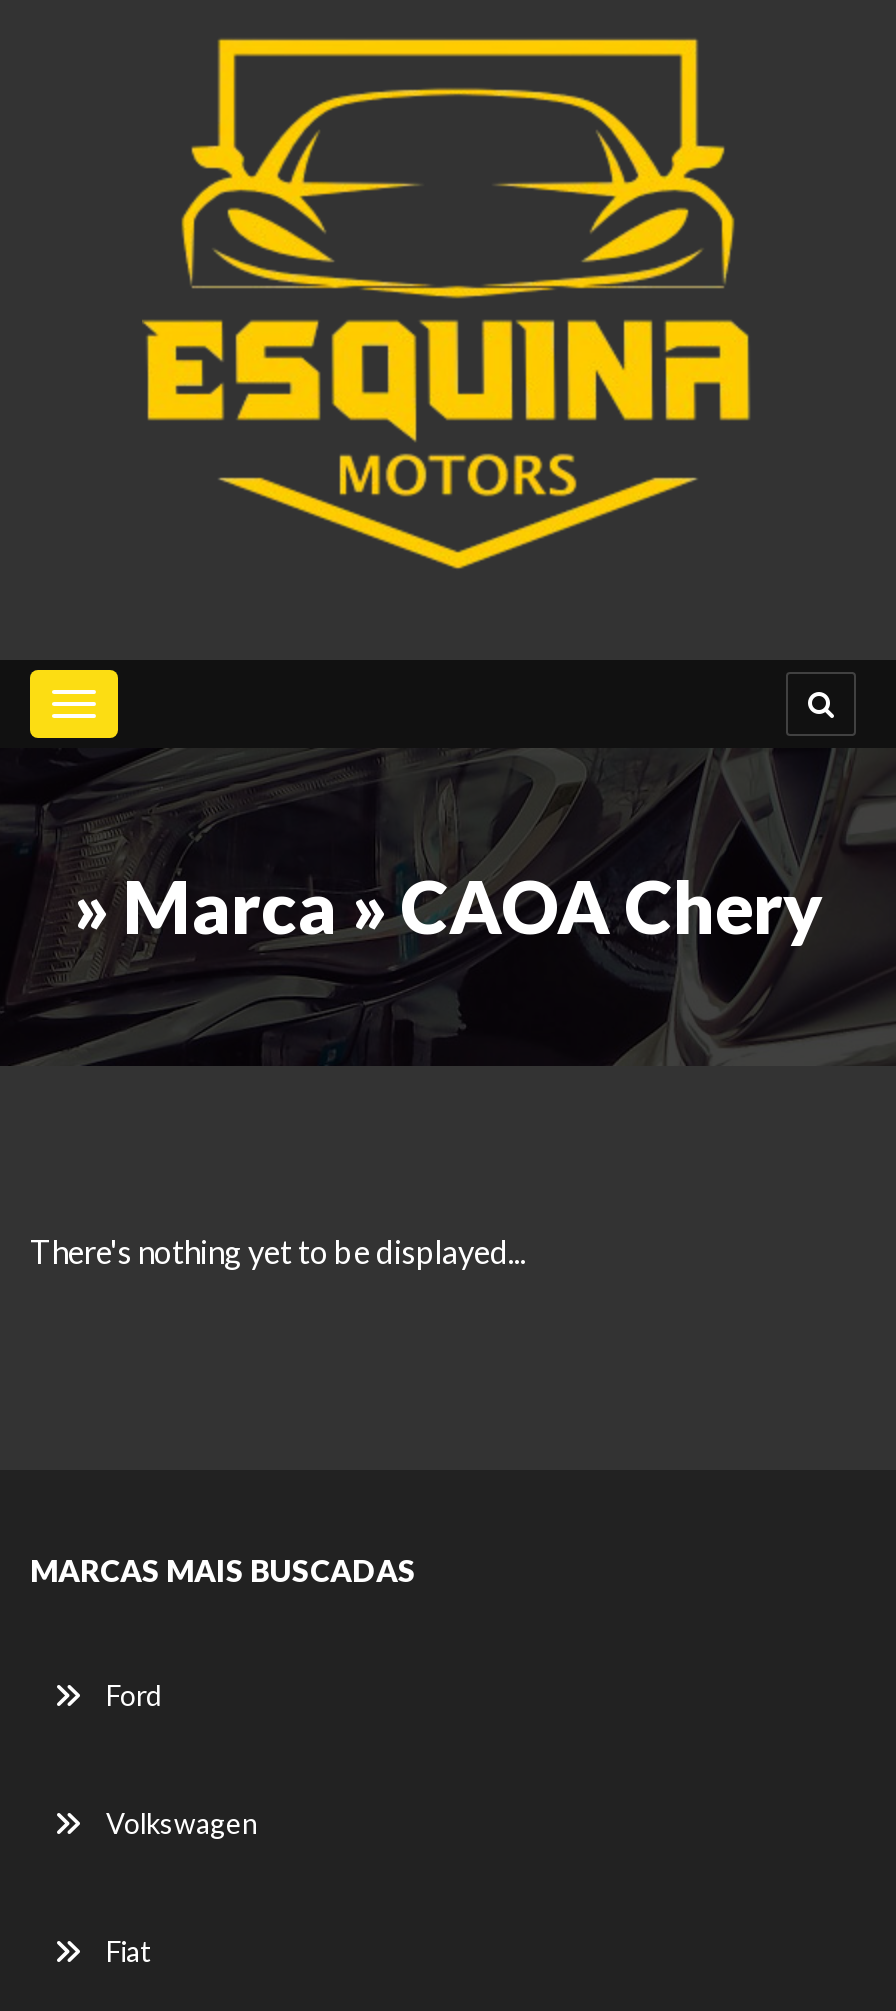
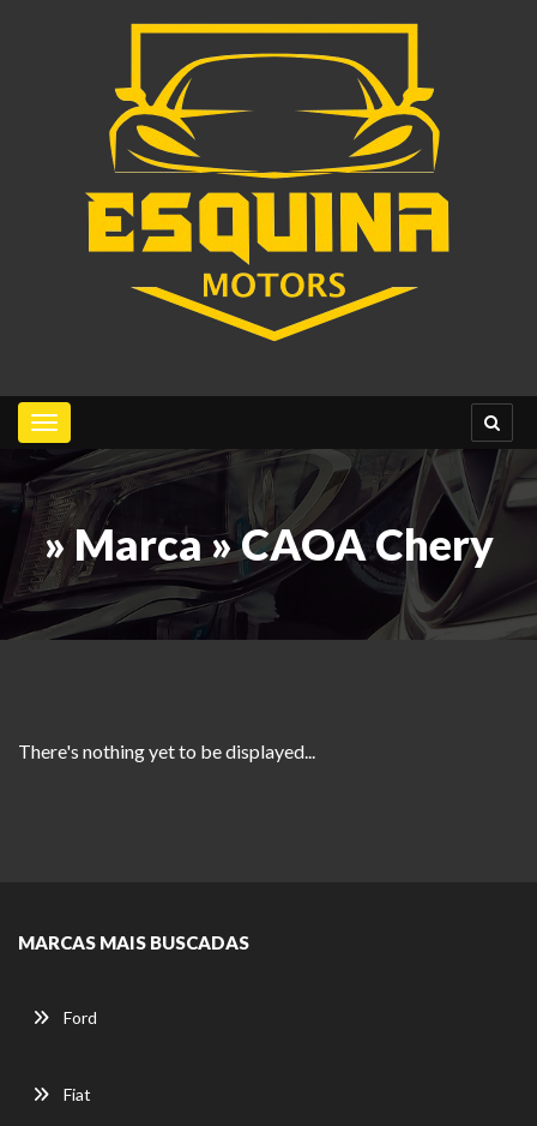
- Volkswagen
